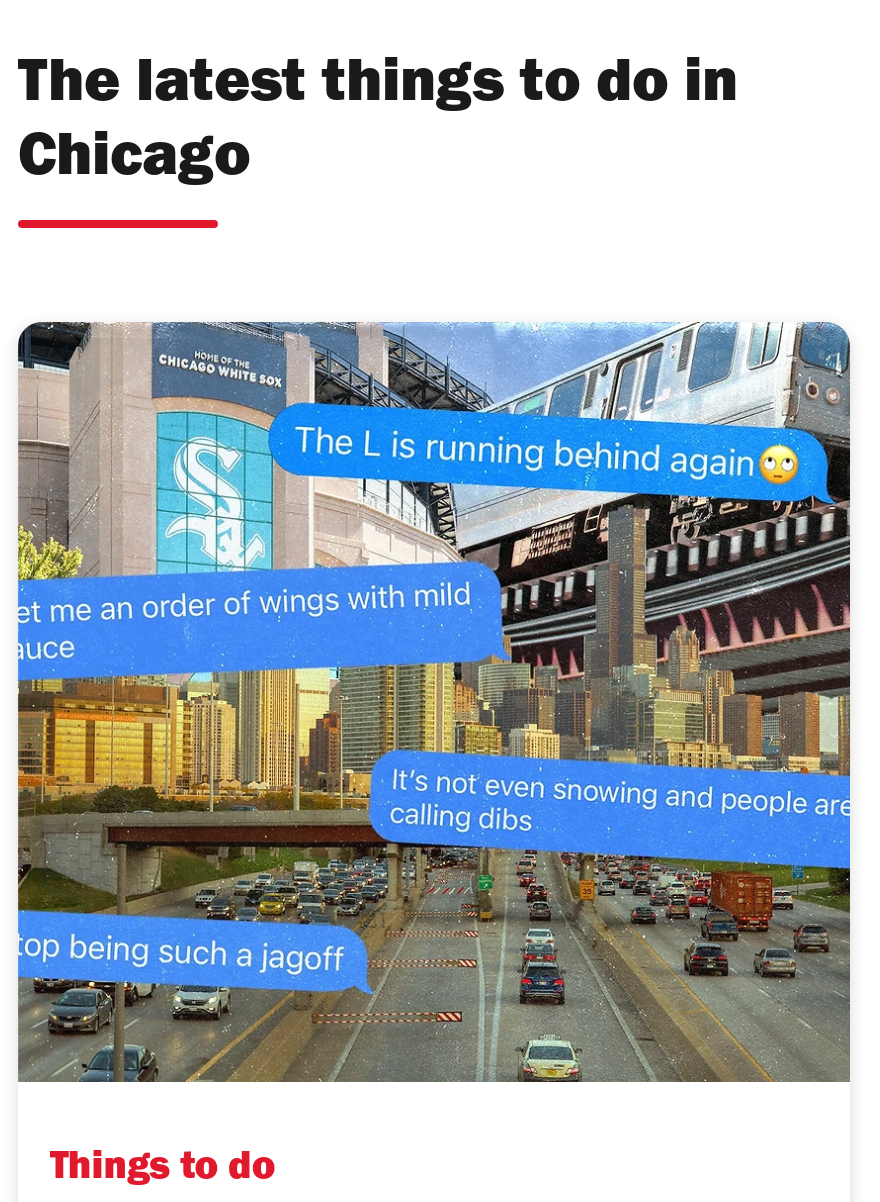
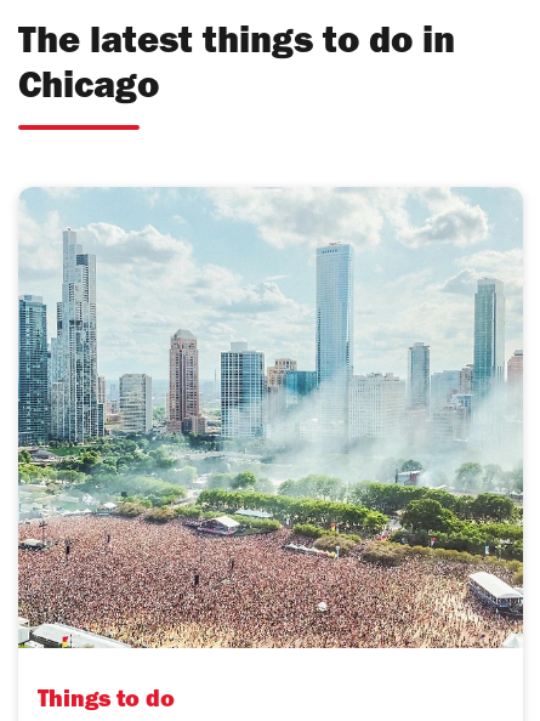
- [image]
+ [image]
